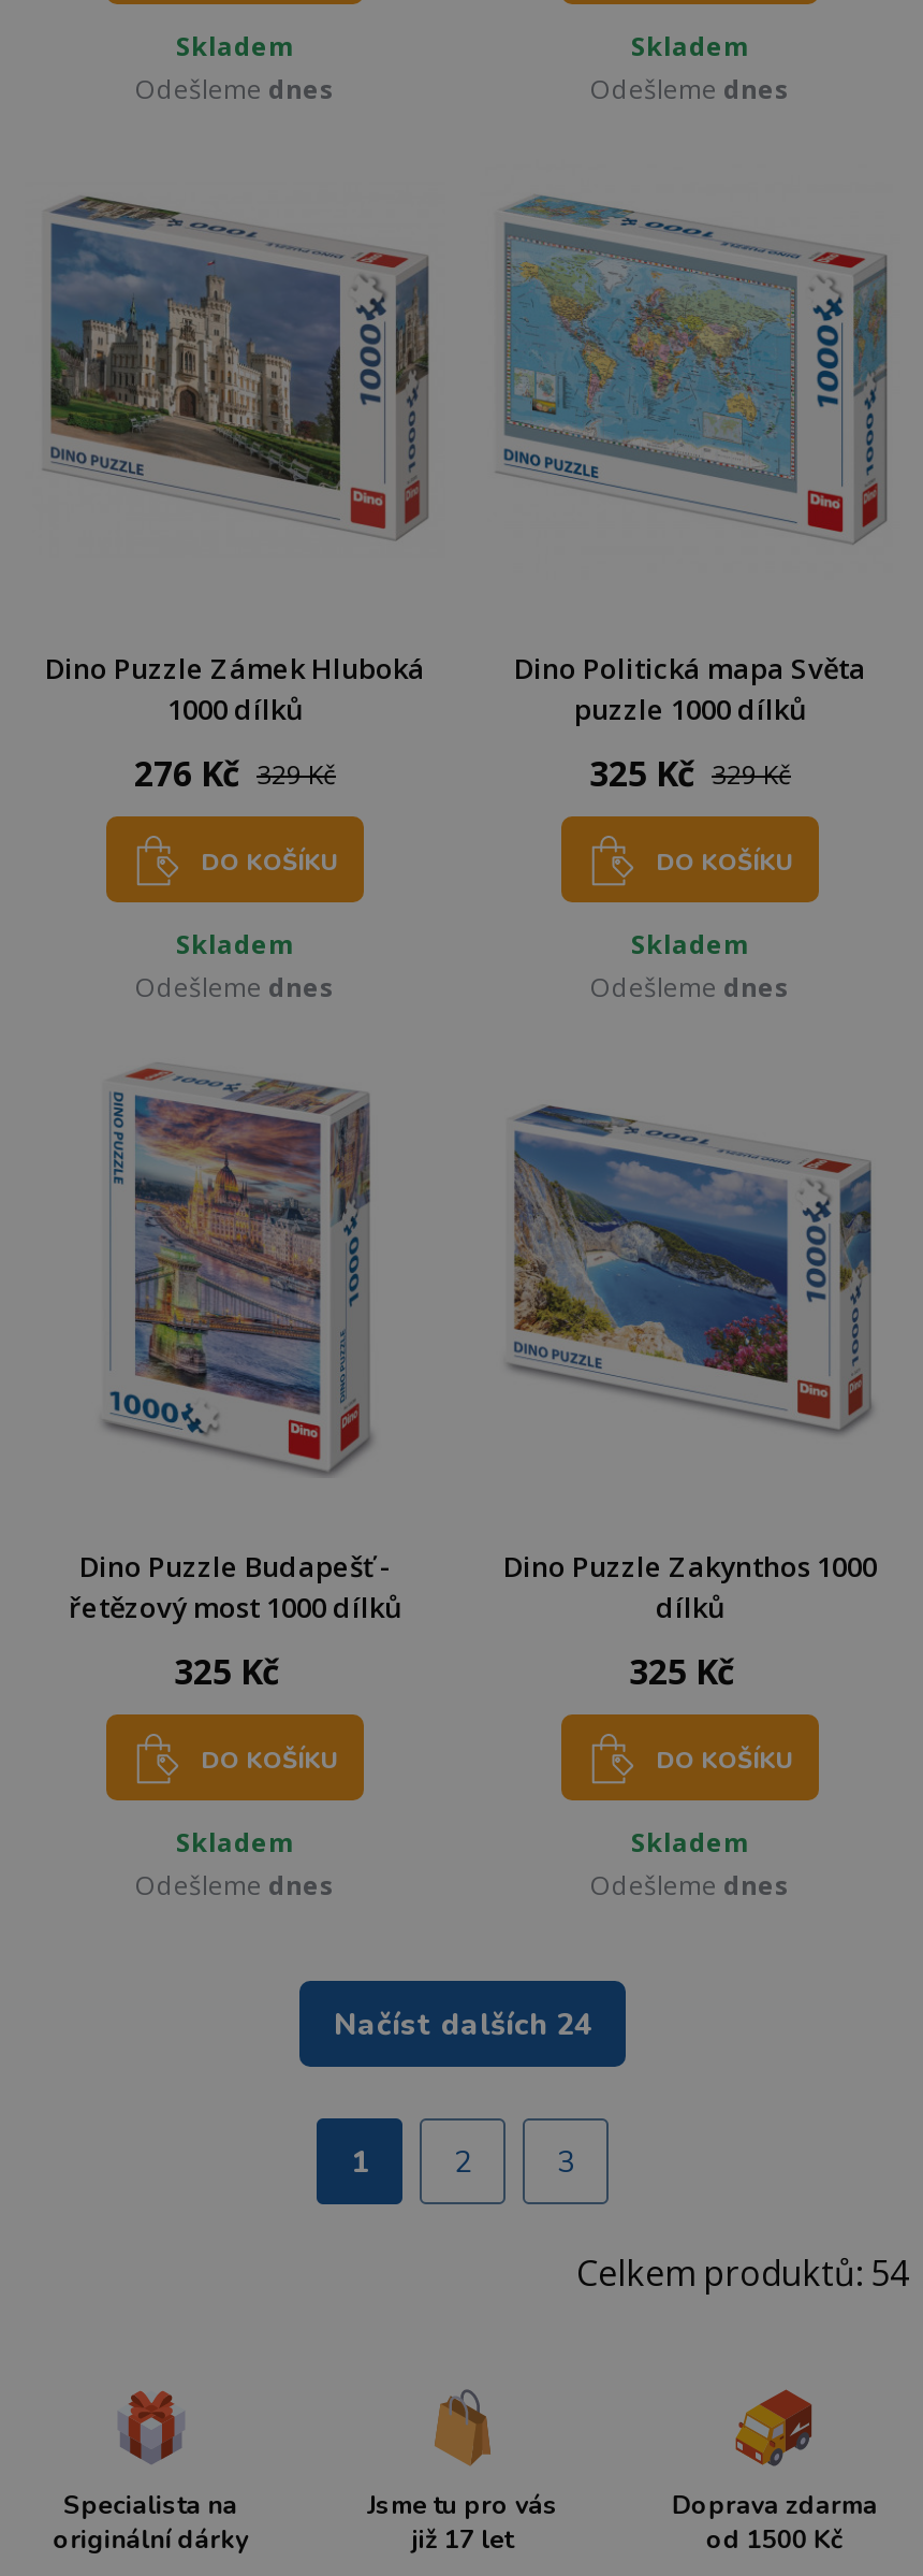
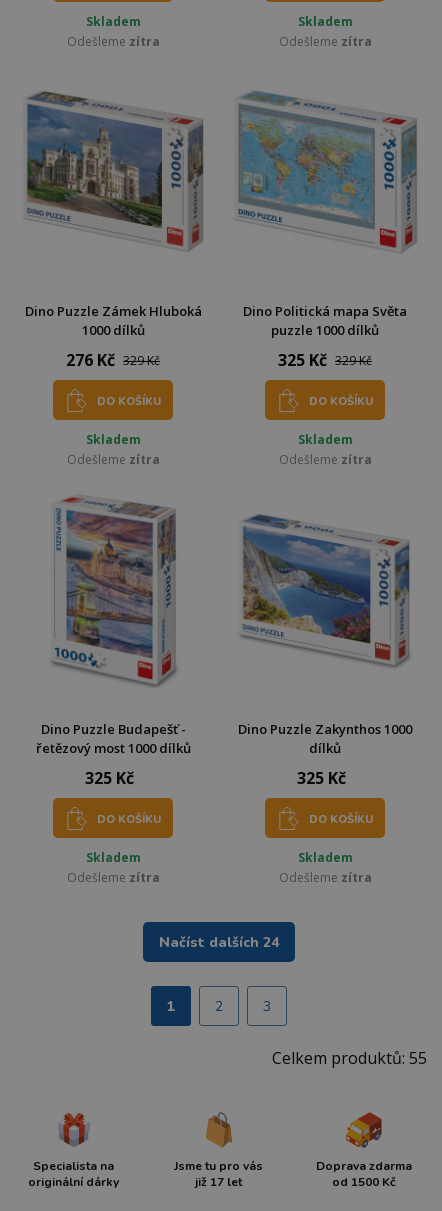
- Odešleme dnes
+ Odešleme zítra

- Odešleme dnes
+ Odešleme zítra

- Odešleme dnes
+ Odešleme zítra

- Odešleme dnes
+ Odešleme zítra

- Odešleme dnes
+ Odešleme zítra

- Odešleme dnes
+ Odešleme zítra

- Celkem produktů: 54
+ Celkem produktů: 55
